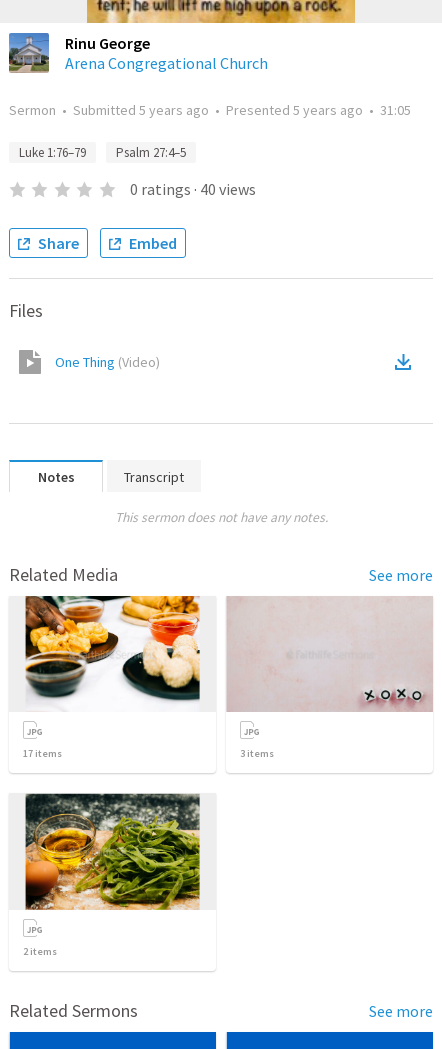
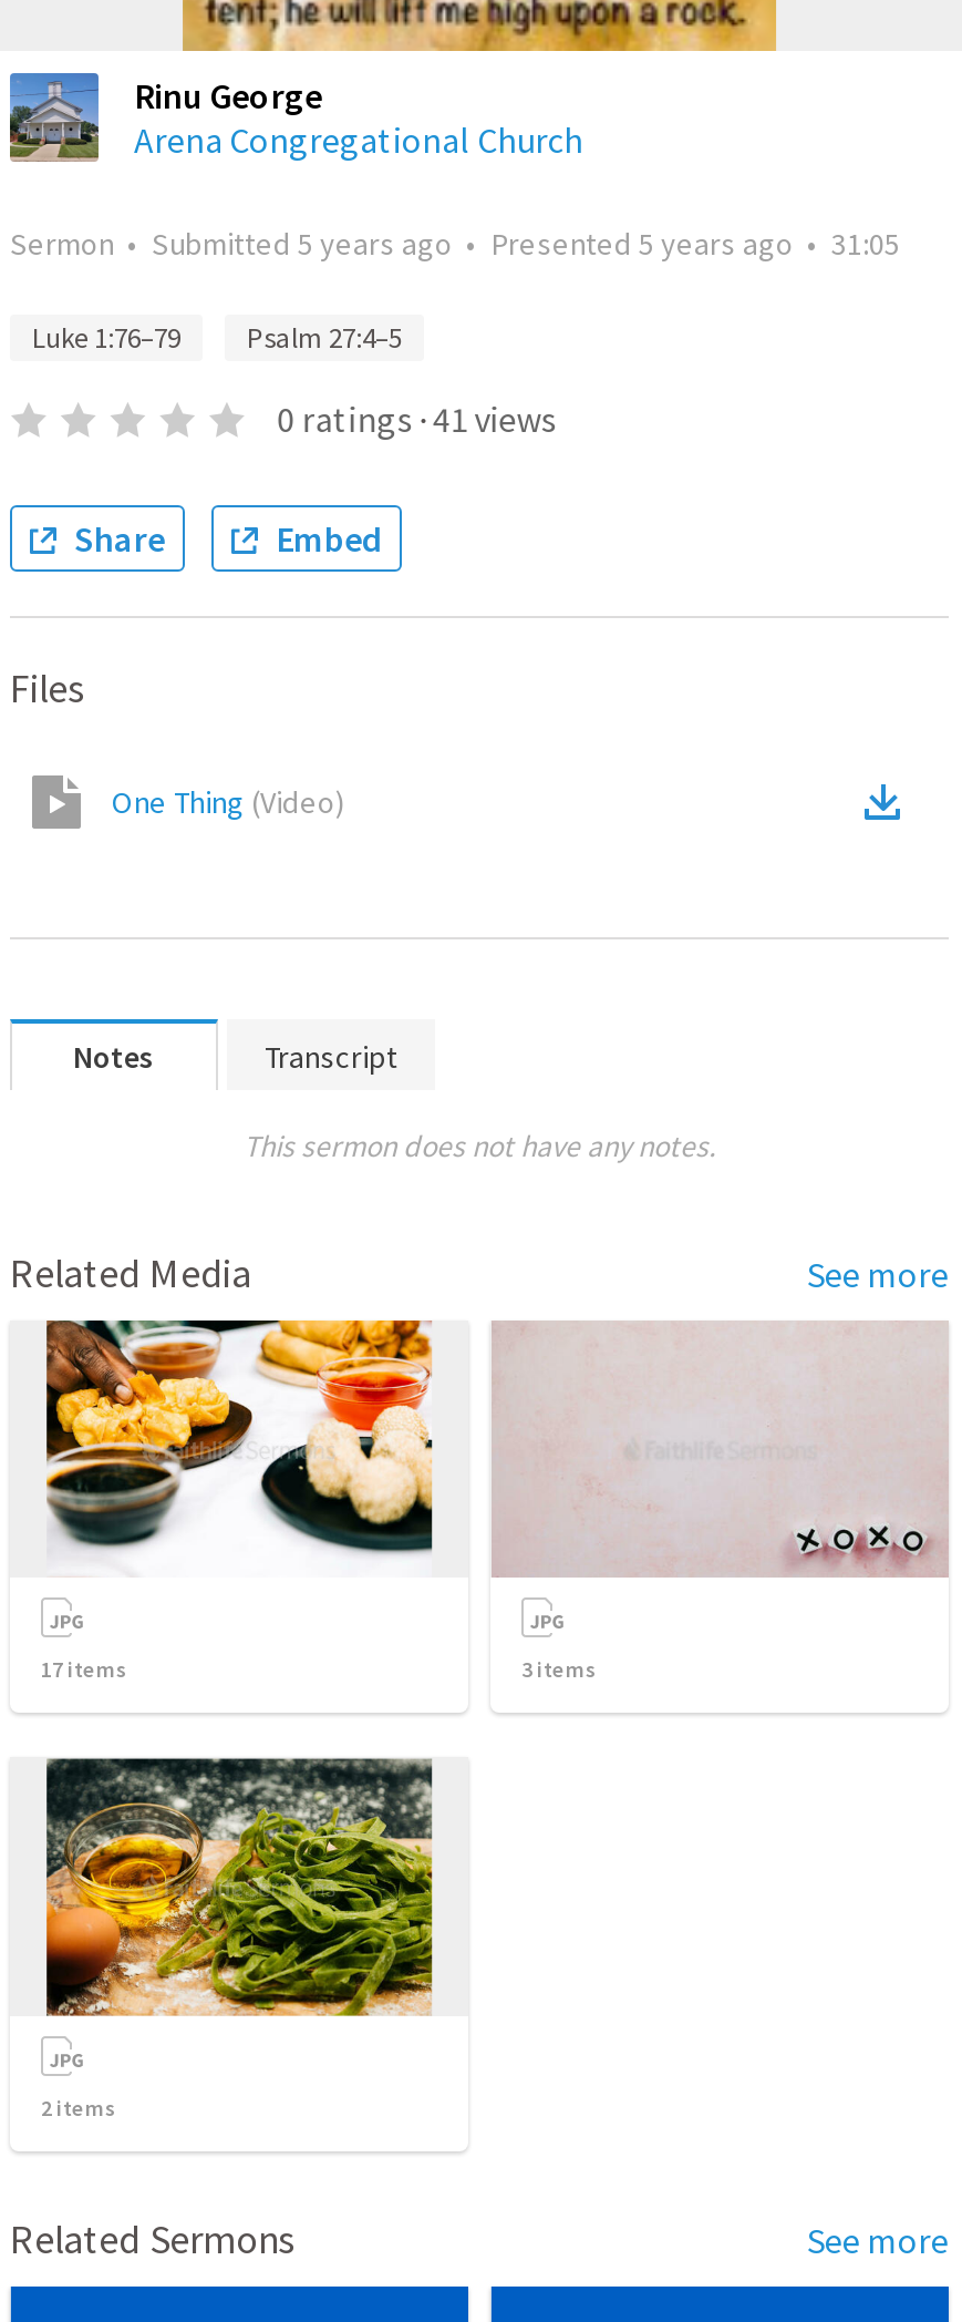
- 0 ratings · 40 views
+ 0 ratings · 41 views
